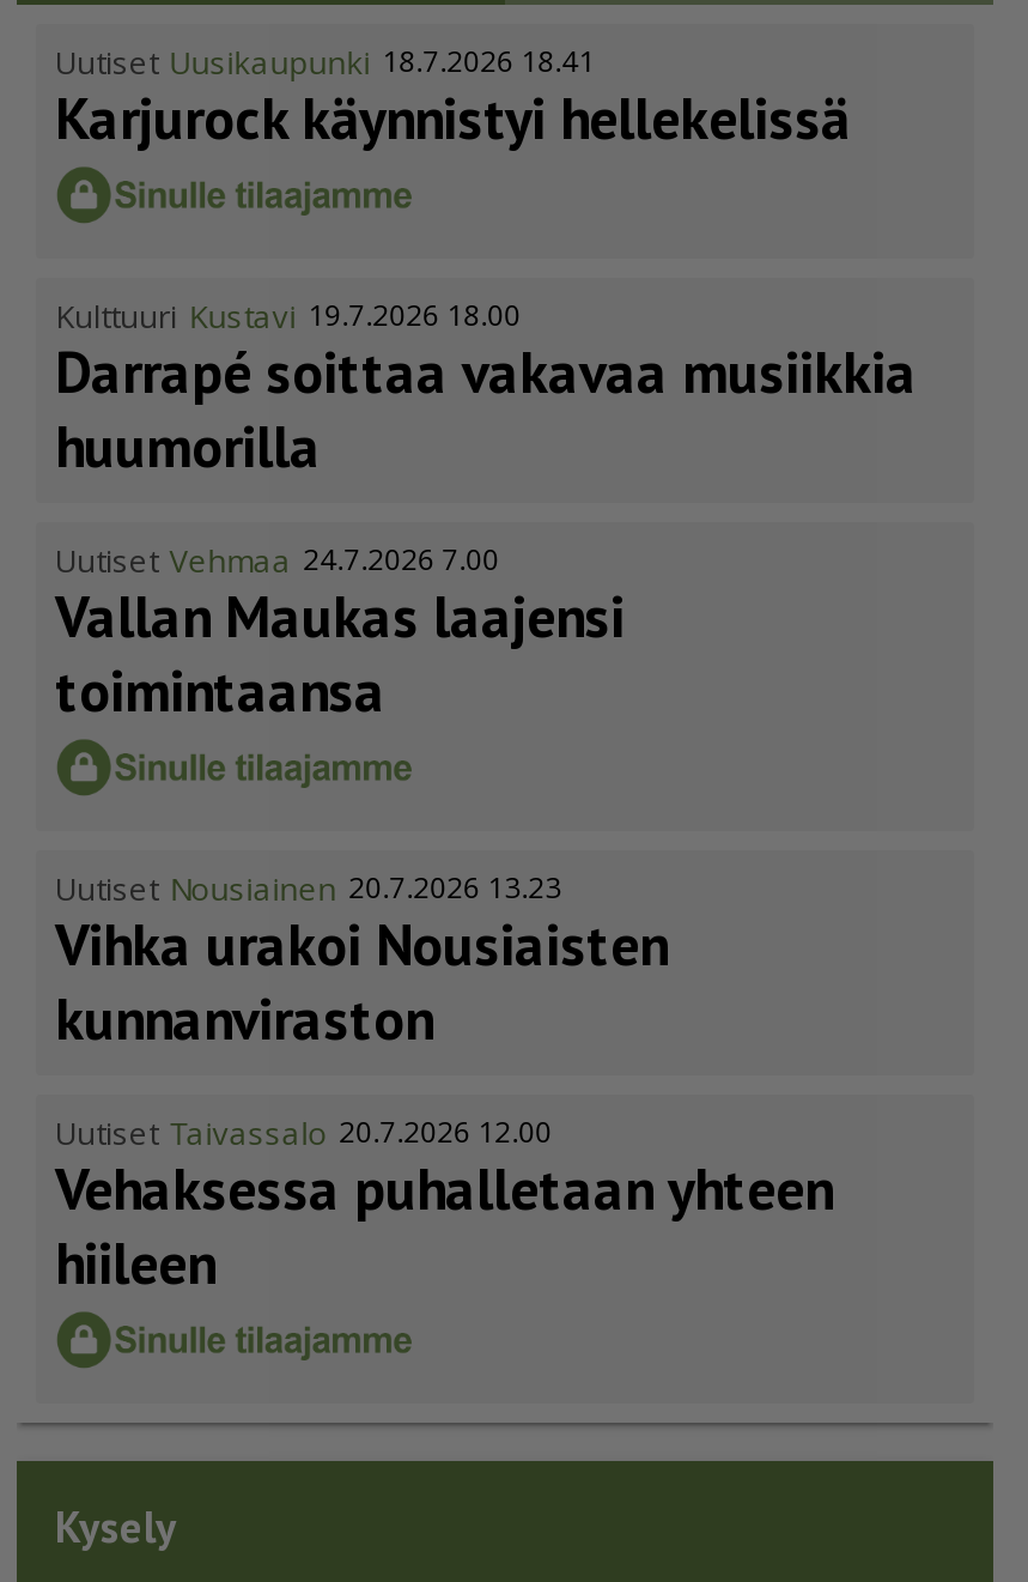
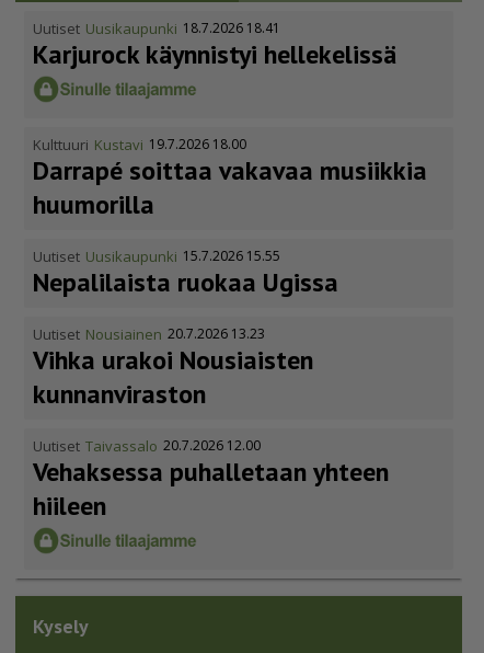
- Uutiset Vehmaa 24.7.2026 7.00
- Vallan Maukas laajensi
- toimintaansa
+ Uutiset Uusikaupunki 15.7.2026 15.55
+ Nepalilaista ruokaa Ugissa
